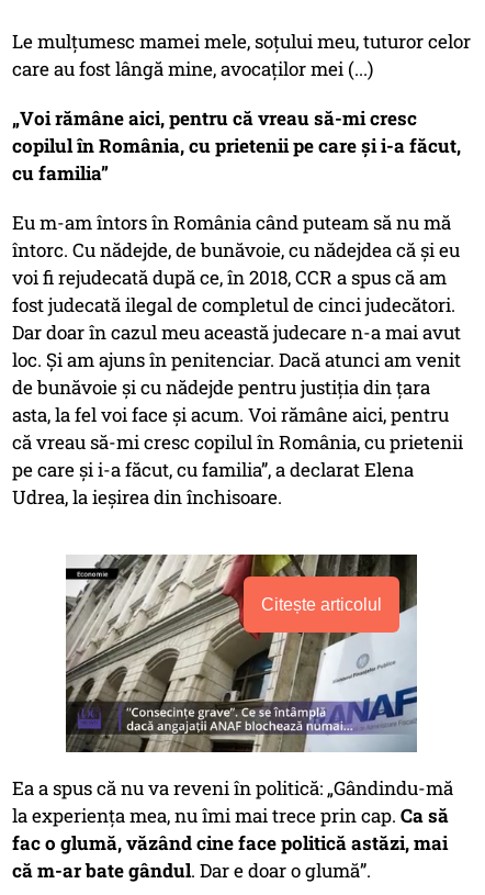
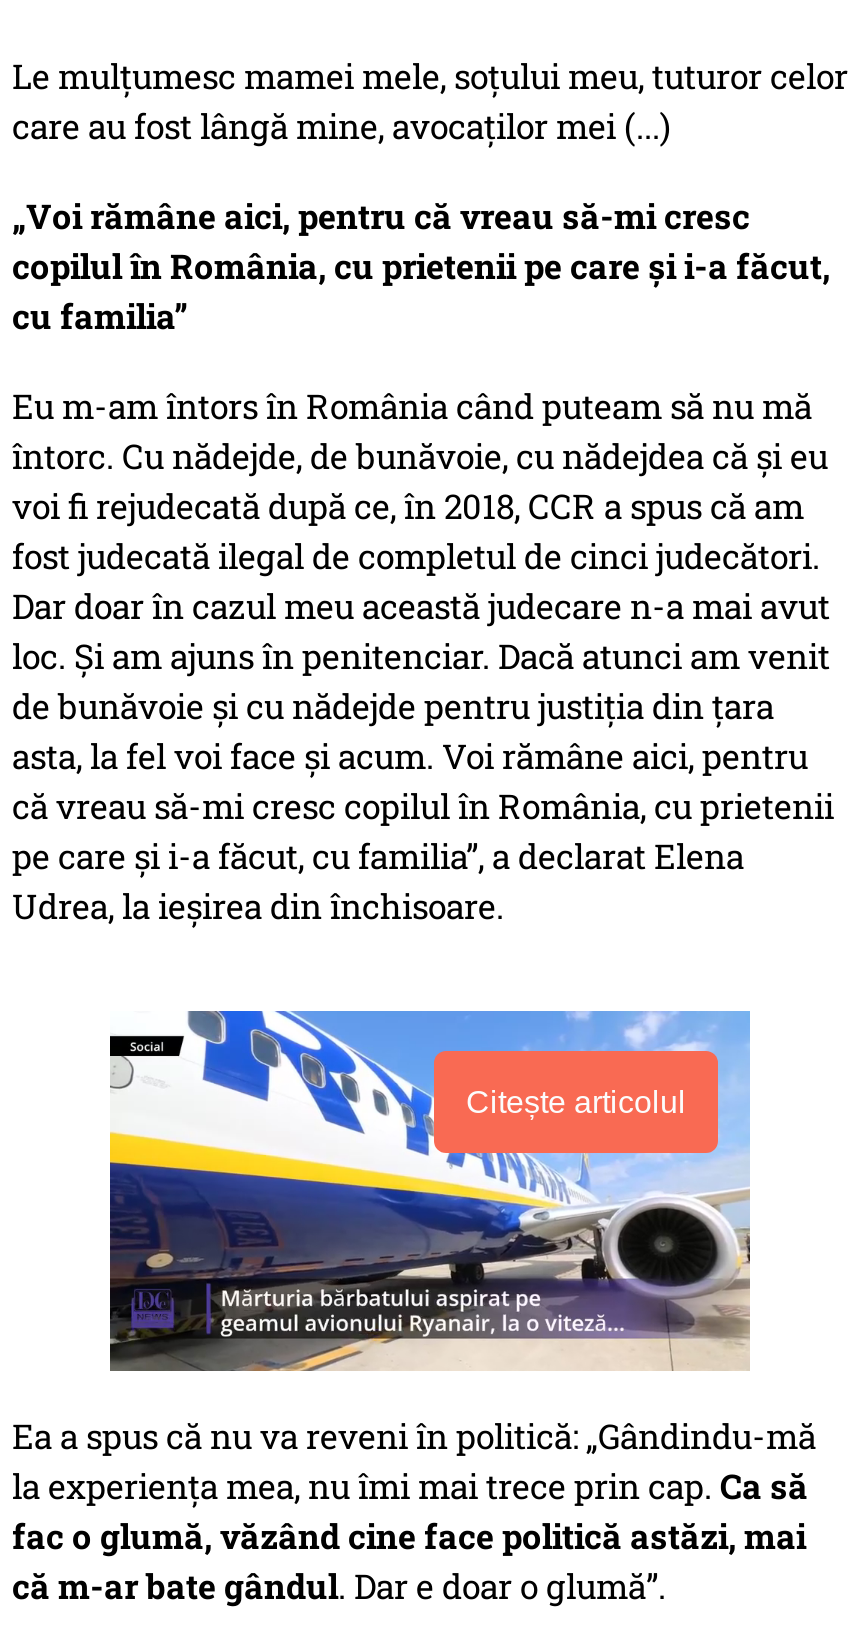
- [image]
+ [image]
